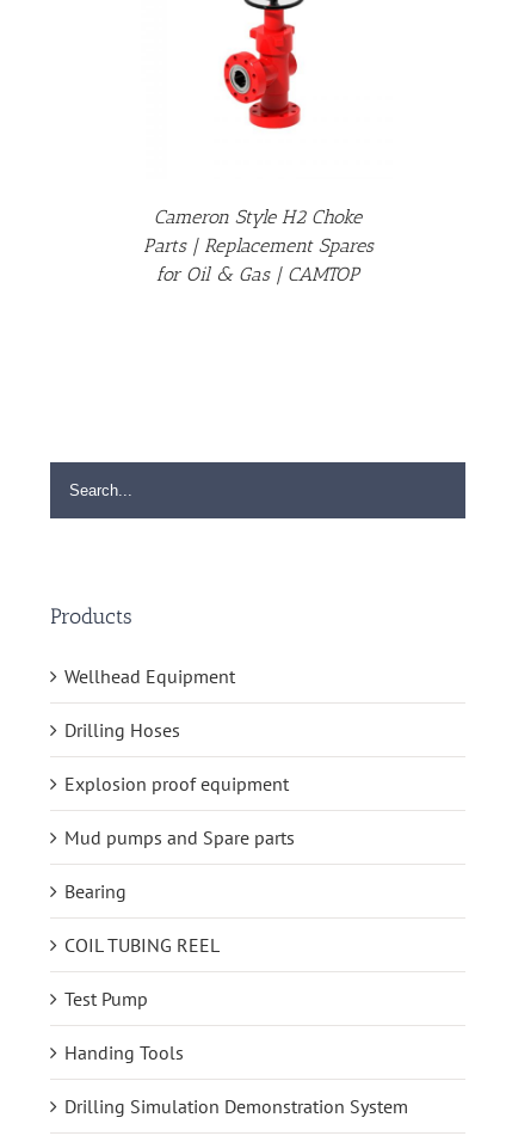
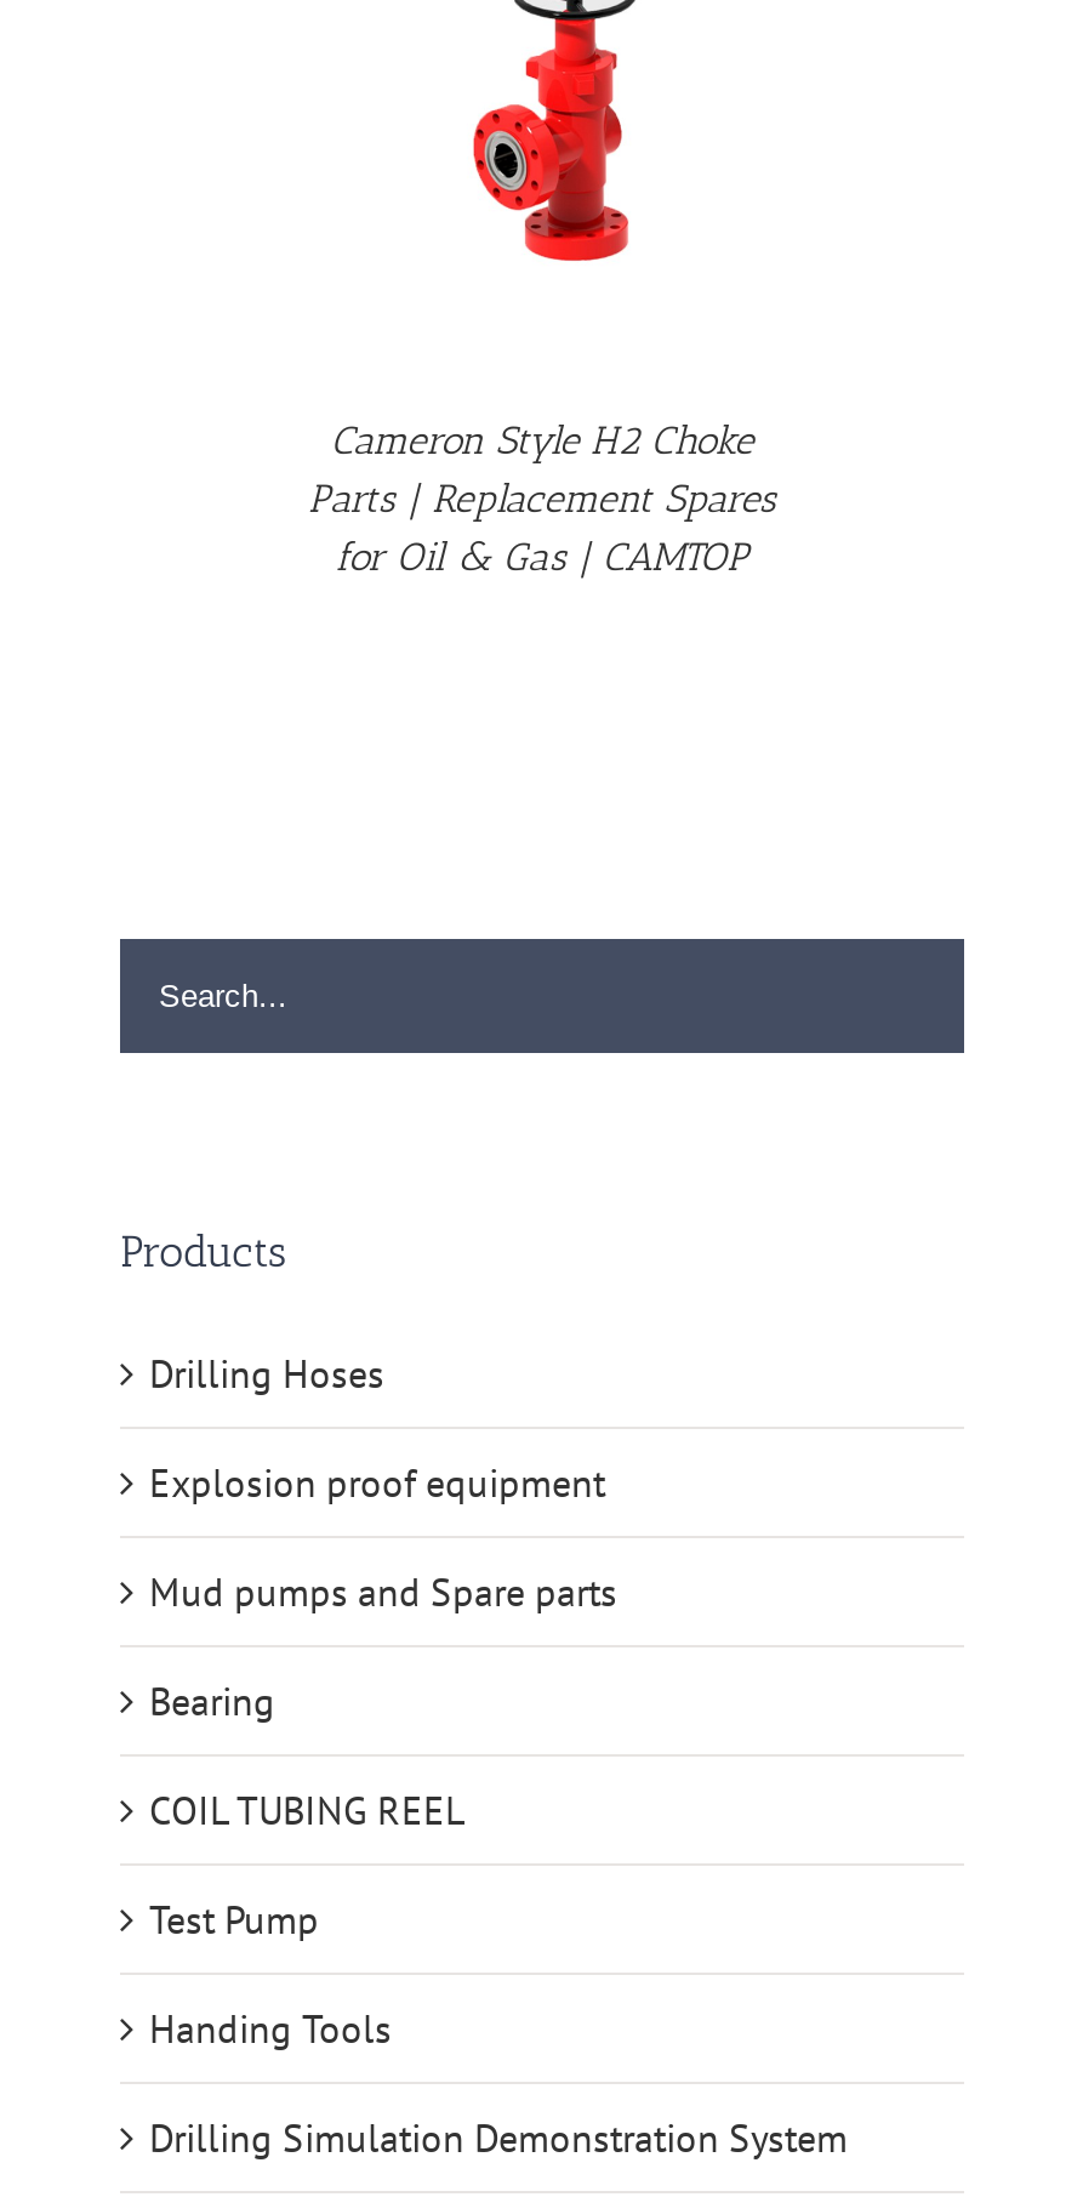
- Wellhead Equipment
